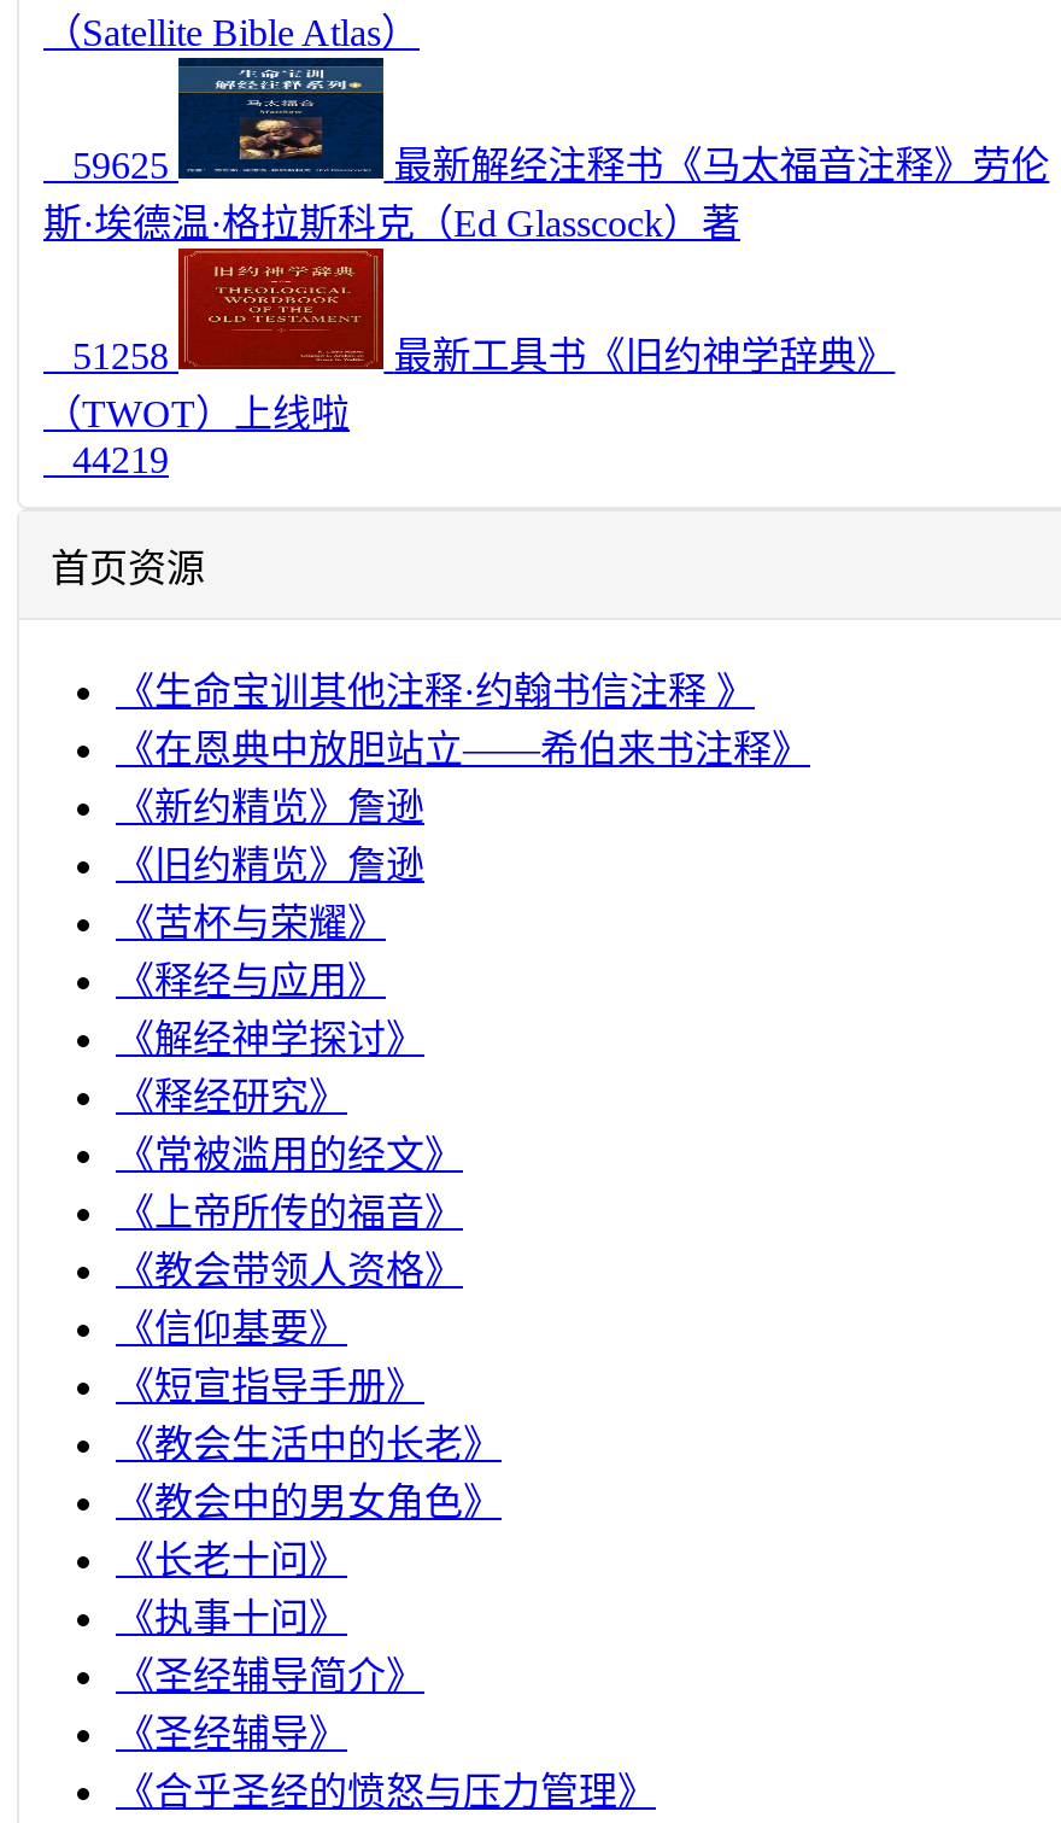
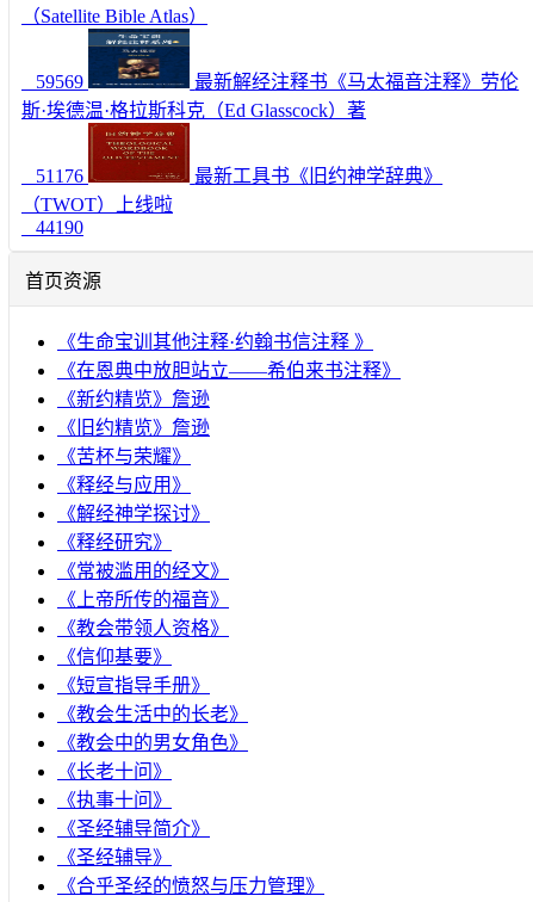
- 59625
+ 59569

- 51258
+ 51176

- 44219
+ 44190
